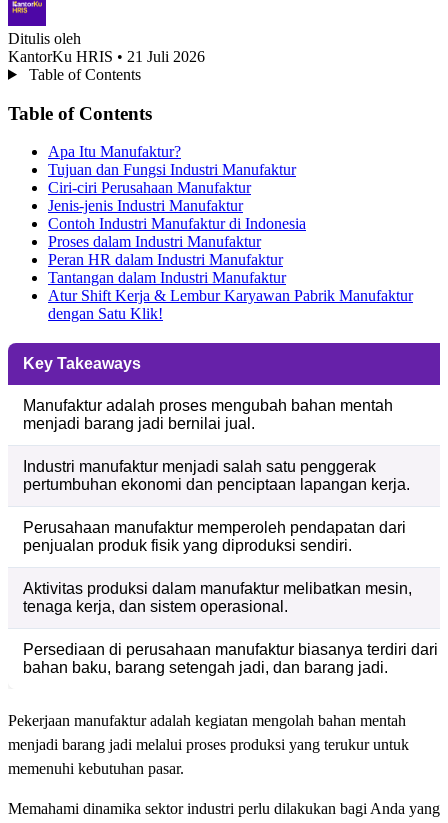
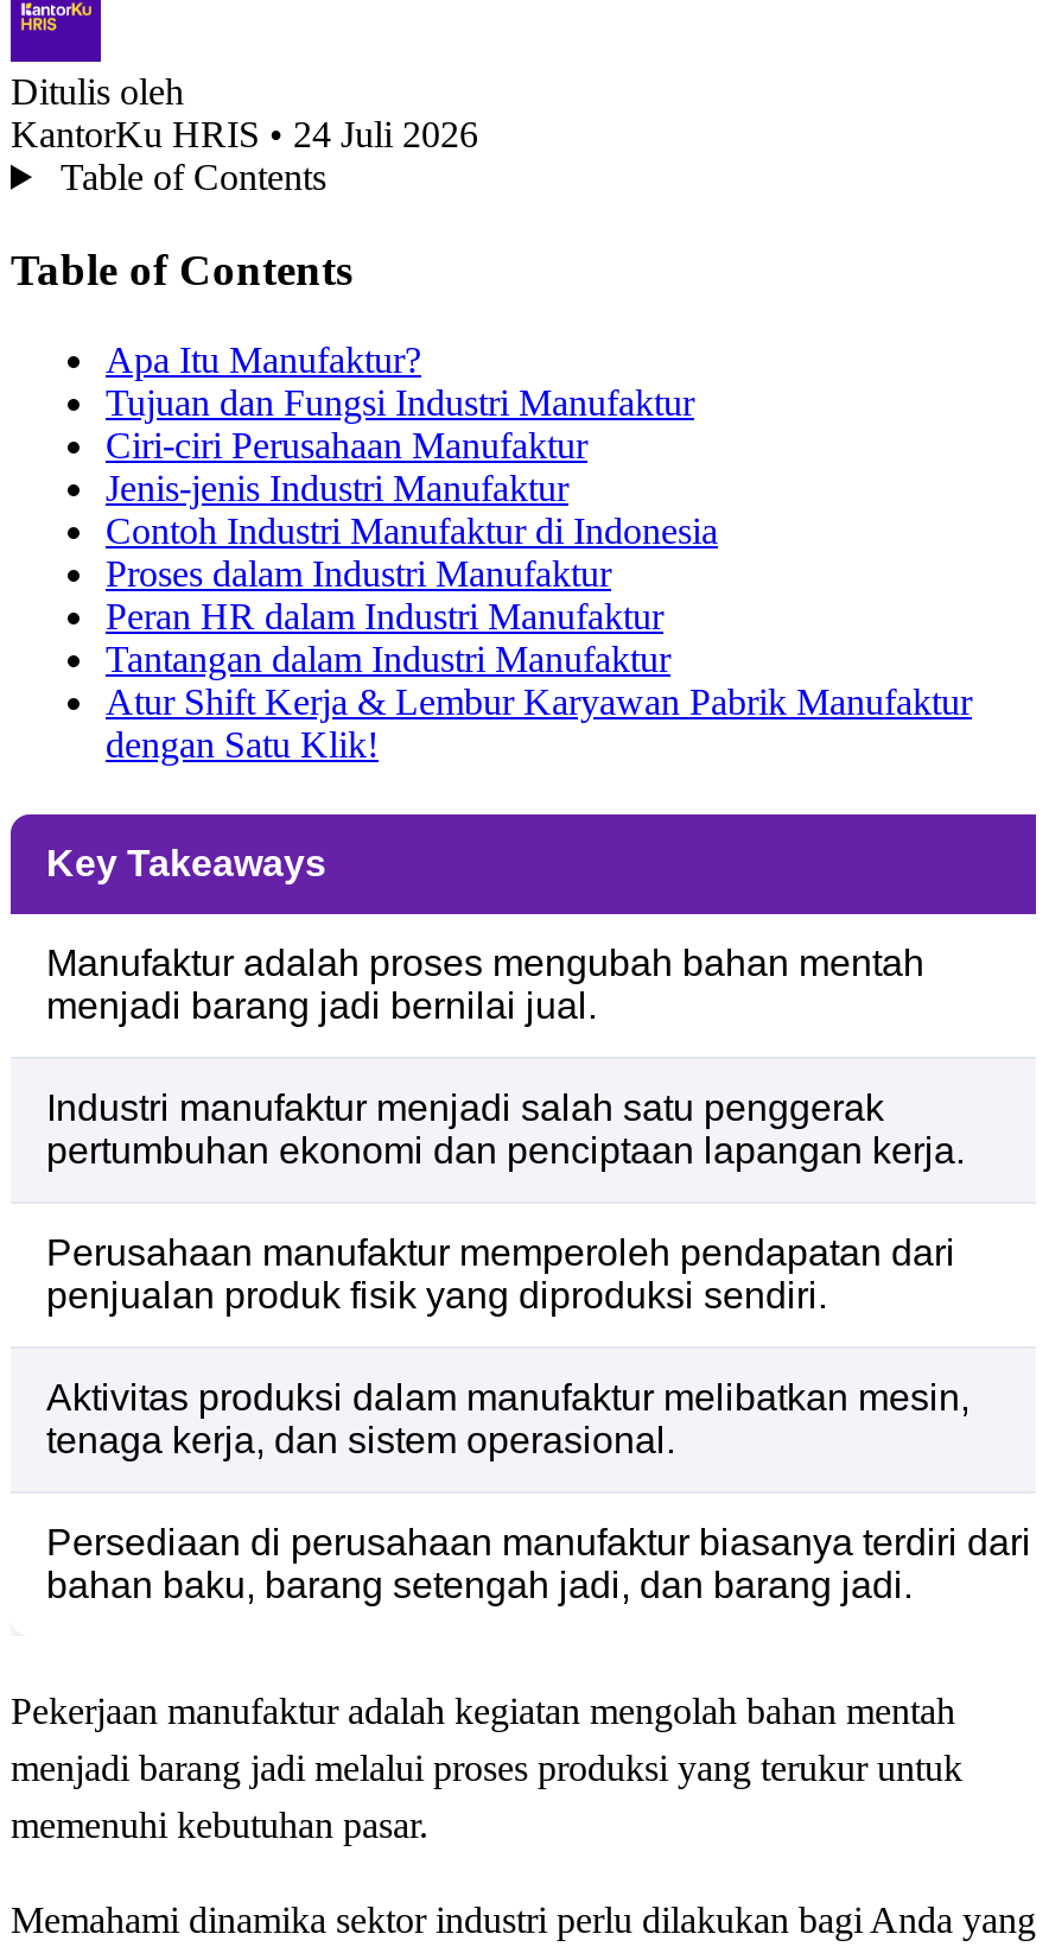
- KantorKu HRIS • 21 Juli 2026
+ KantorKu HRIS • 24 Juli 2026
